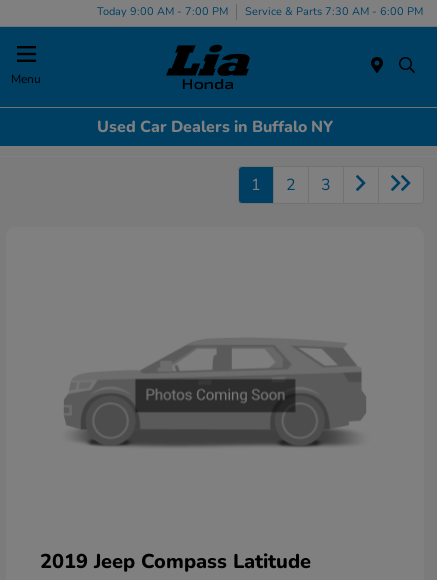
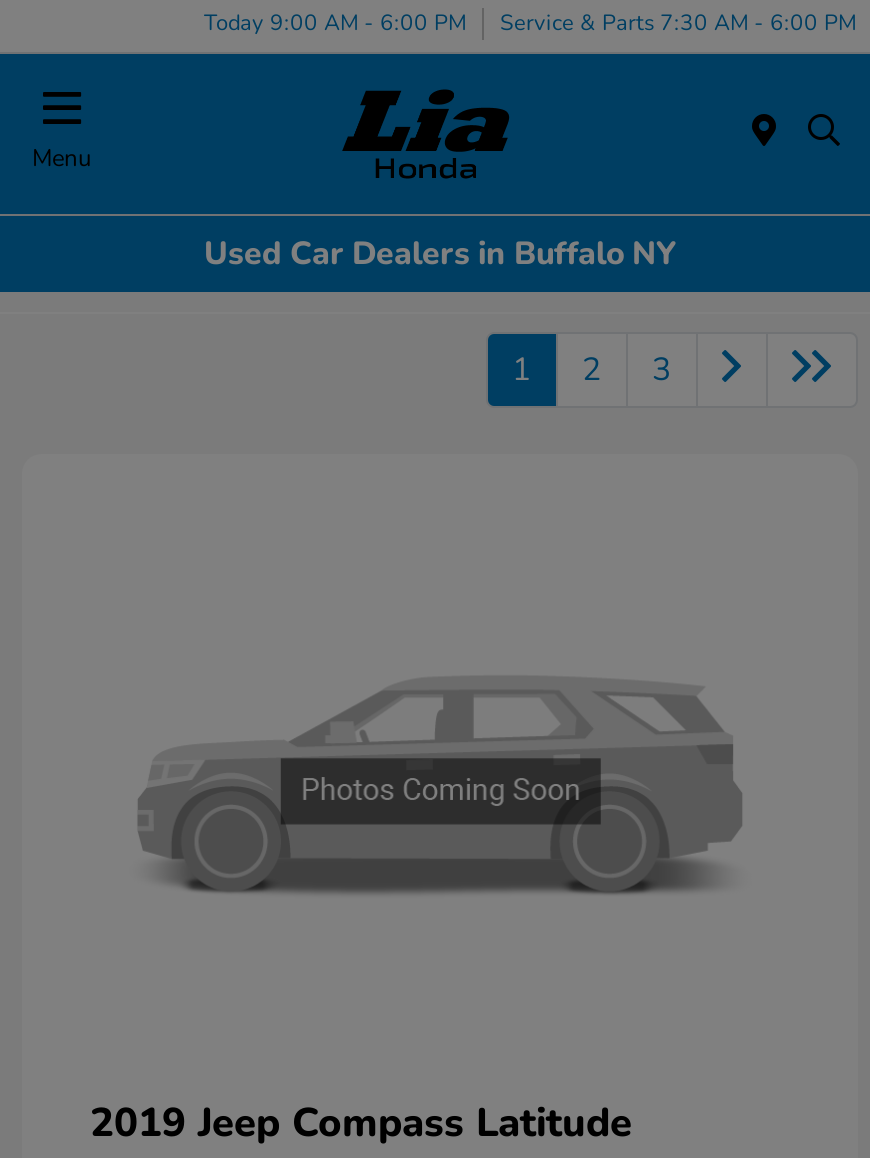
- Today 9:00 AM - 7:00 PM Service & Parts 7:30 AM - 6:00 PM
+ Today 9:00 AM - 6:00 PM Service & Parts 7:30 AM - 6:00 PM
